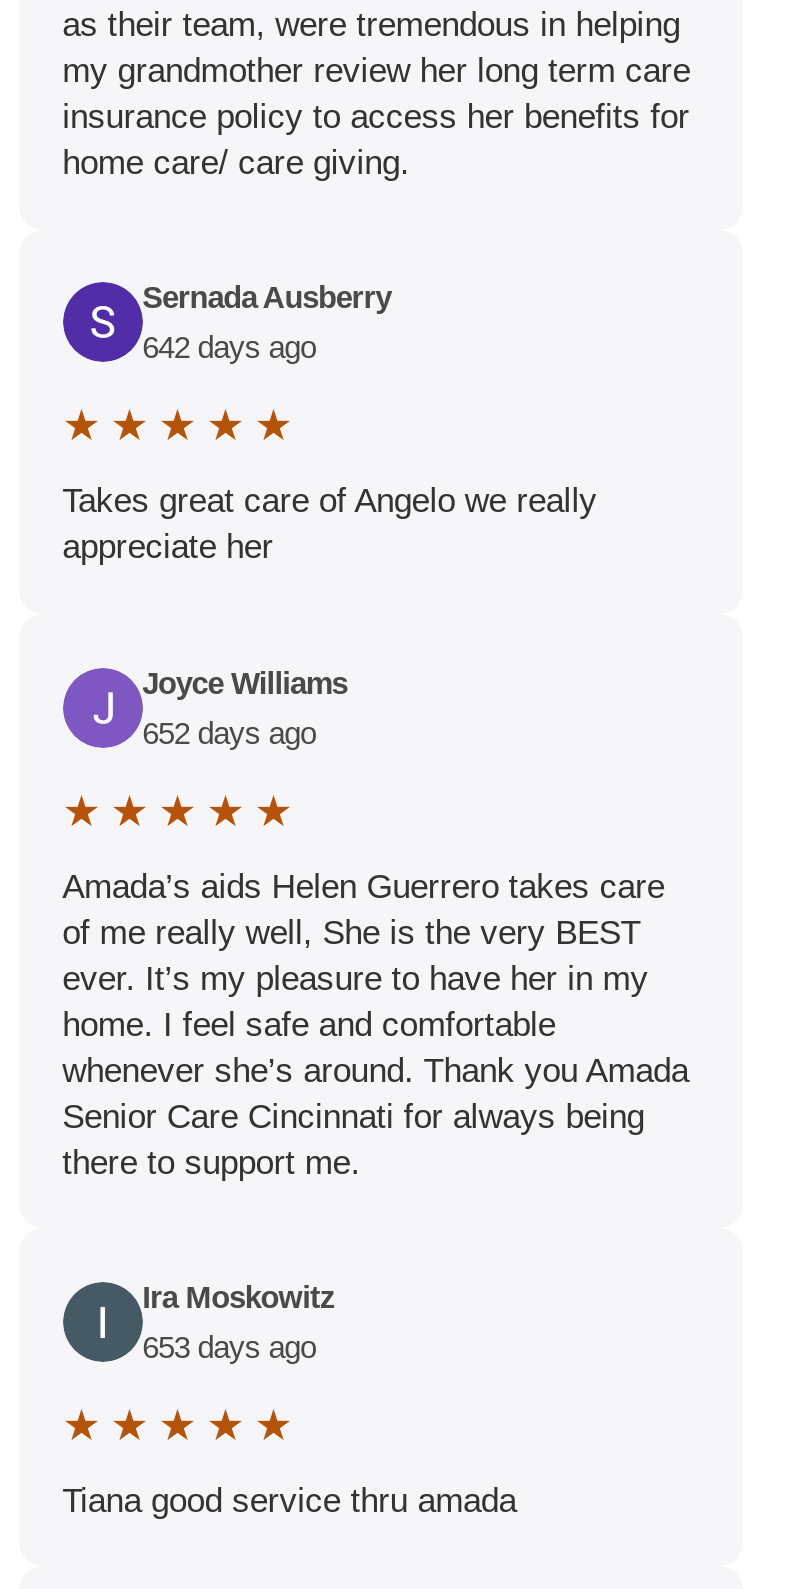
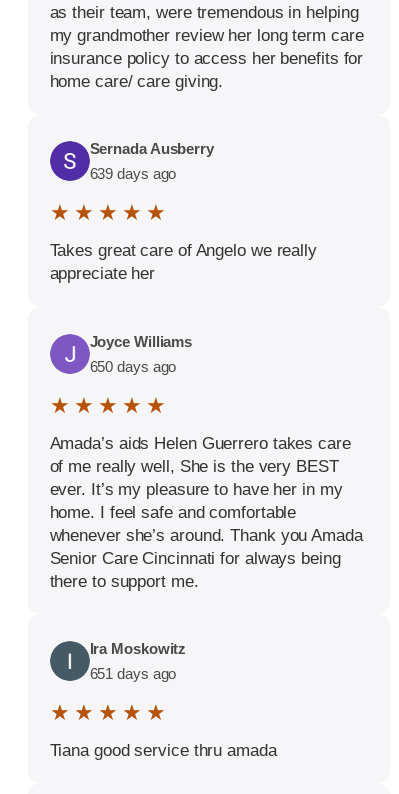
- 642 days ago
+ 639 days ago

- 652 days ago
+ 650 days ago

- 653 days ago
+ 651 days ago
